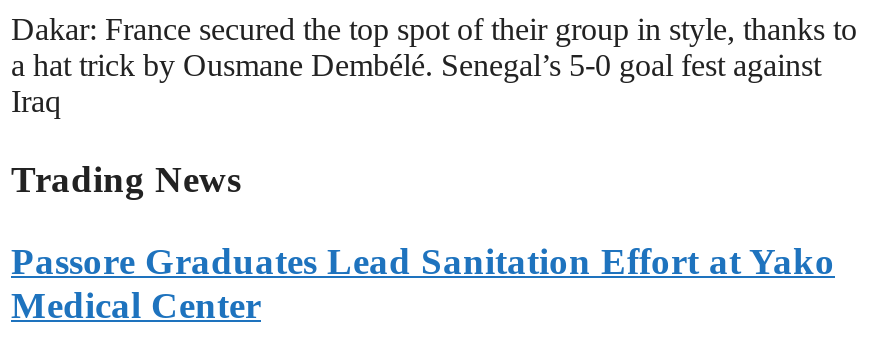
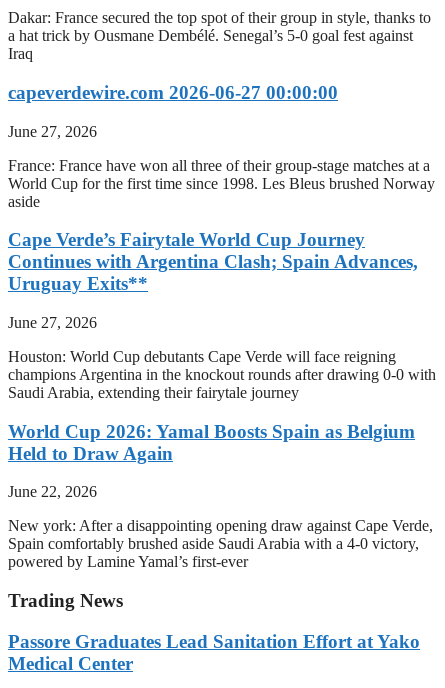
+ capeverdewire.com 2026-06-27 00:00:00
+ June 27, 2026
+ France: France have won all three of their group-stage matches at a
+ World Cup for the first time since 1998. Les Bleus brushed Norway
+ aside
+ Cape Verde’s Fairytale World Cup Journey
+ Continues with Argentina Clash; Spain Advances,
+ Uruguay Exits**
+ June 27, 2026
+ Houston: World Cup debutants Cape Verde will face reigning
+ champions Argentina in the knockout rounds after drawing 0-0 with
+ Saudi Arabia, extending their fairytale journey
+ World Cup 2026: Yamal Boosts Spain as Belgium
+ Held to Draw Again
+ June 22, 2026
+ New york: After a disappointing opening draw against Cape Verde,
+ Spain comfortably brushed aside Saudi Arabia with a 4-0 victory,
+ powered by Lamine Yamal’s first-ever
